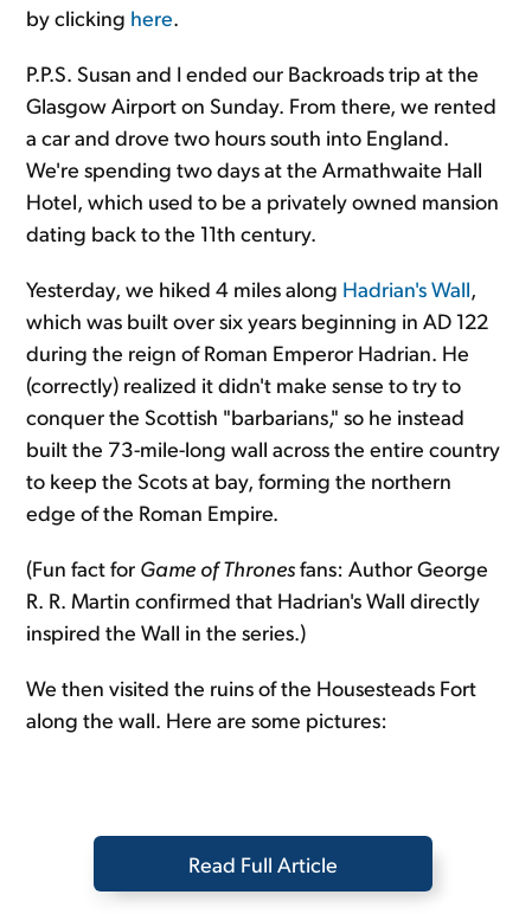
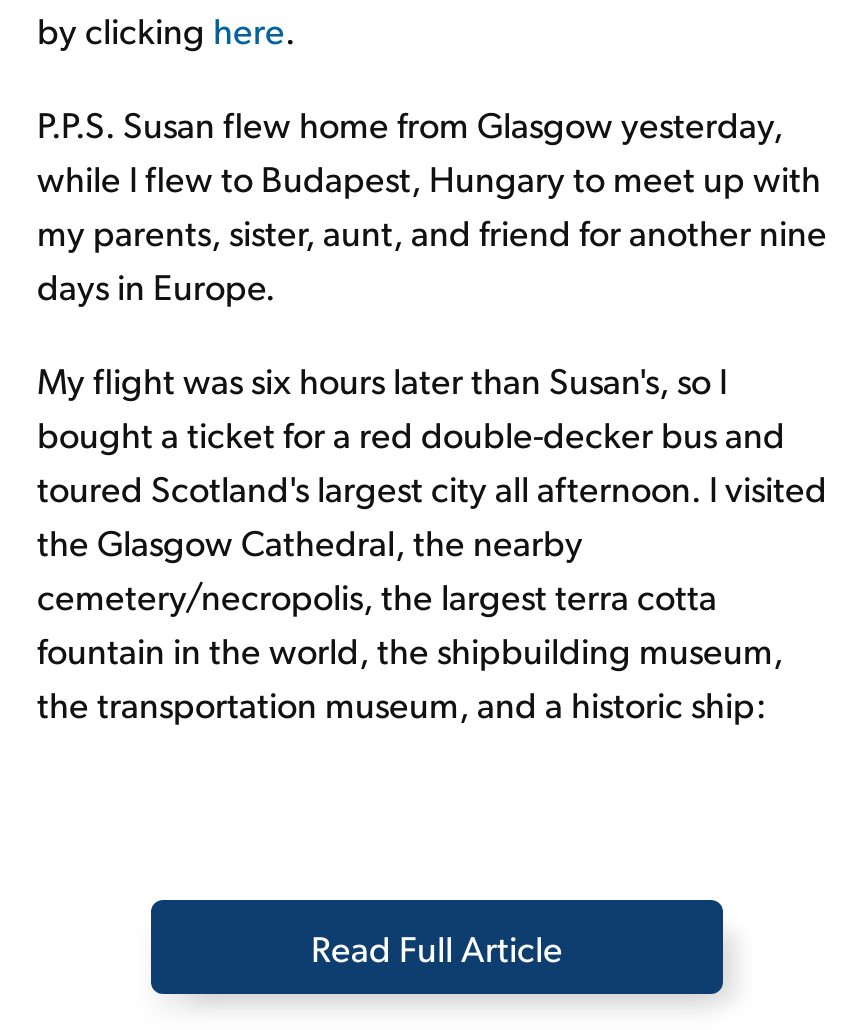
- P.P.S. Susan and I ended our Backroads trip at the
- Glasgow Airport on Sunday. From there, we rented
- a car and drove two hours south into England.
- We're spending two days at the Armathwaite Hall
- Hotel, which used to be a privately owned mansion
- dating back to the 11th century.
- Yesterday, we hiked 4 miles along Hadrian's Wall,
- which was built over six years beginning in AD 122
- during the reign of Roman Emperor Hadrian. He
- (correctly) realized it didn't make sense to try to
- conquer the Scottish "barbarians," so he instead
- built the 73-mile-long wall across the entire country
- to keep the Scots at bay, forming the northern
- edge of the Roman Empire.
- (Fun fact for Game of Thrones fans: Author George
- R. R. Martin confirmed that Hadrian's Wall directly
- inspired the Wall in the series.)
- We then visited the ruins of the Housesteads Fort
- along the wall. Here are some pictures:
+ P.P.S. Susan flew home from Glasgow yesterday,
+ while I flew to Budapest, Hungary to meet up with
+ my parents, sister, aunt, and friend for another nine
+ days in Europe.
+ My flight was six hours later than Susan's, so I
+ bought a ticket for a red double-decker bus and
+ toured Scotland's largest city all afternoon. I visited
+ the Glasgow Cathedral, the nearby
+ cemetery/necropolis, the largest terra cotta
+ fountain in the world, the shipbuilding museum,
+ the transportation museum, and a historic ship:
